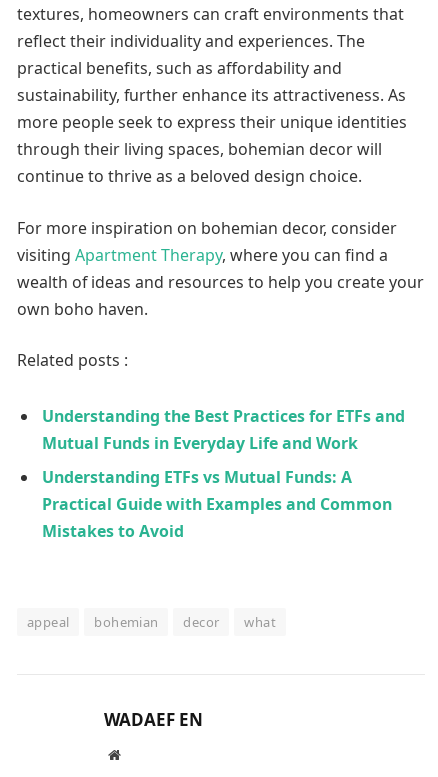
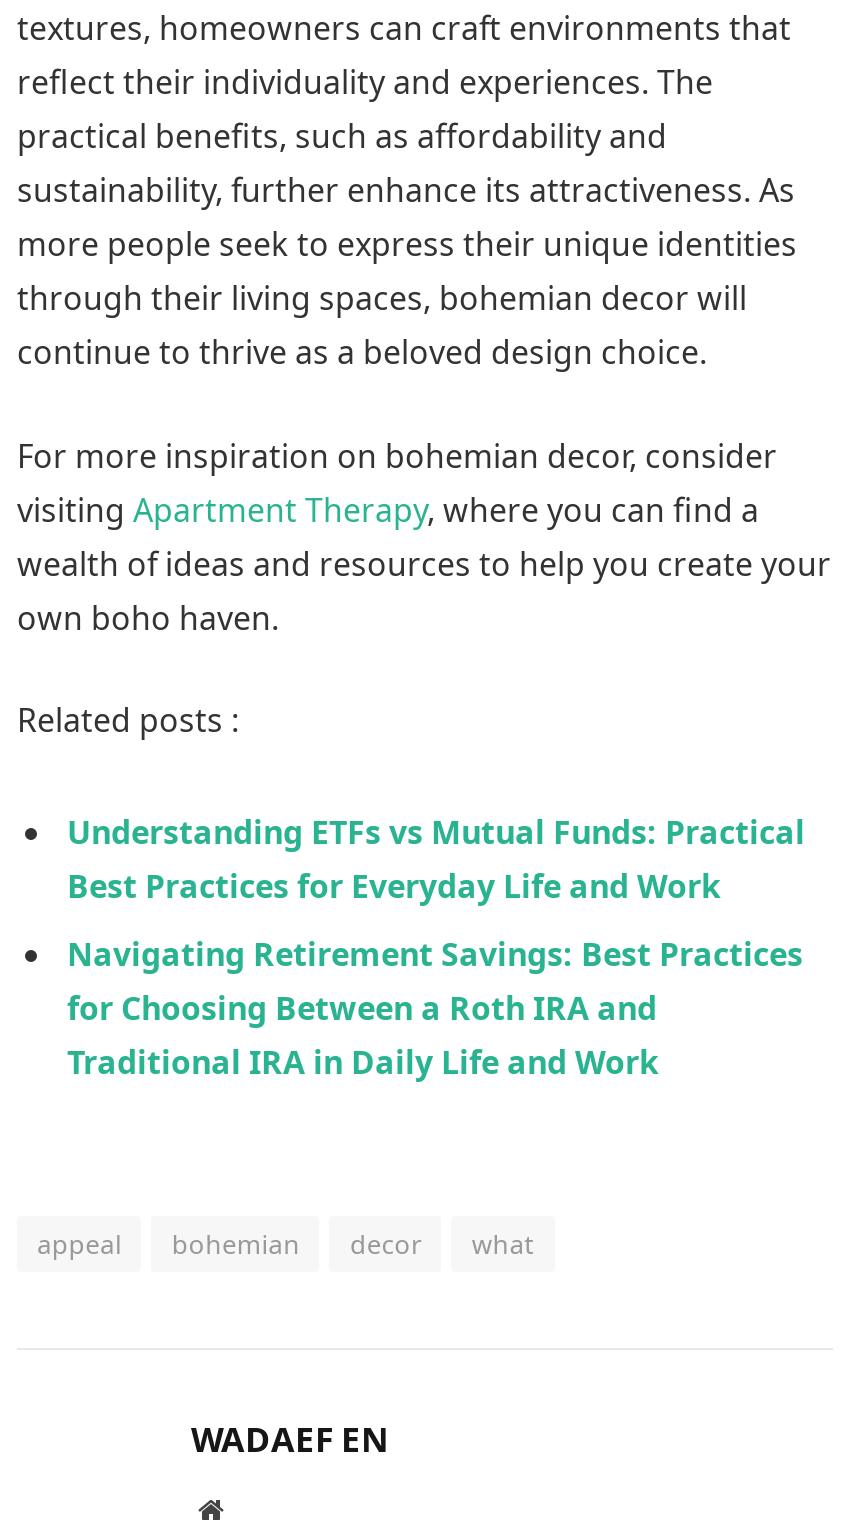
- Understanding the Best Practices for ETFs and
- Mutual Funds in Everyday Life and Work
+ Understanding ETFs vs Mutual Funds: Practical
+ Best Practices for Everyday Life and Work

- Understanding ETFs vs Mutual Funds: A
- Practical Guide with Examples and Common
- Mistakes to Avoid
+ Navigating Retirement Savings: Best Practices
+ for Choosing Between a Roth IRA and
+ Traditional IRA in Daily Life and Work
